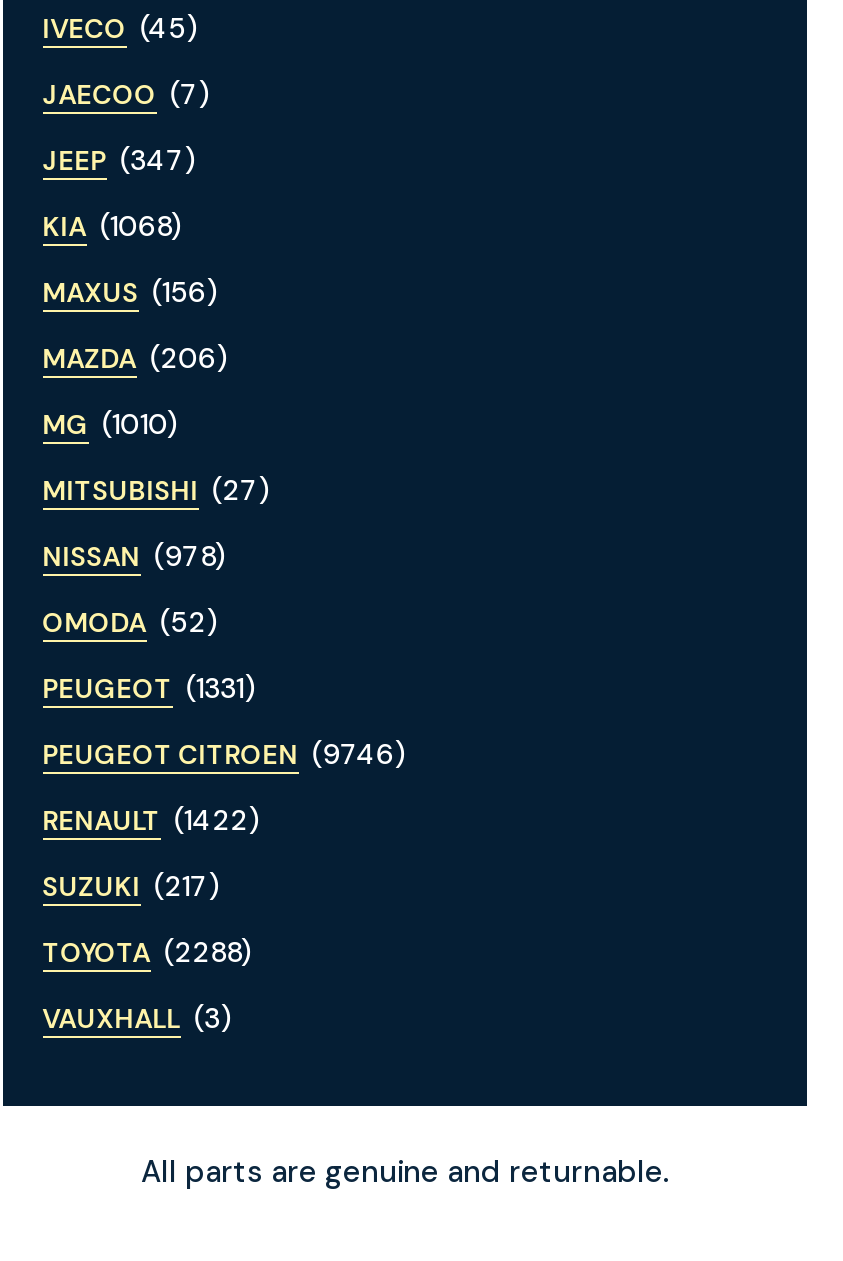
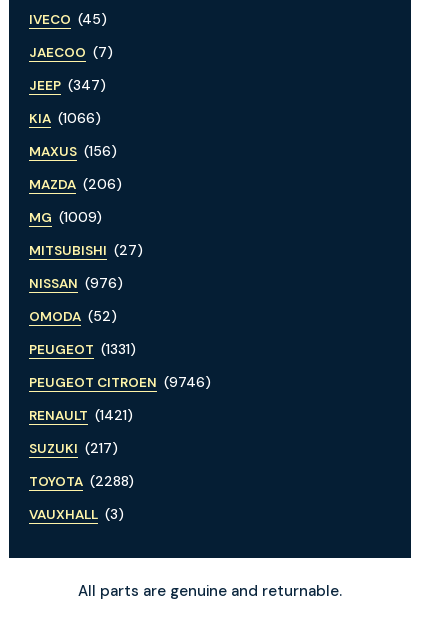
- KIA (1068)
+ KIA (1066)

- MG (1010)
+ MG (1009)

- NISSAN (978)
+ NISSAN (976)

- RENAULT (1422)
+ RENAULT (1421)
